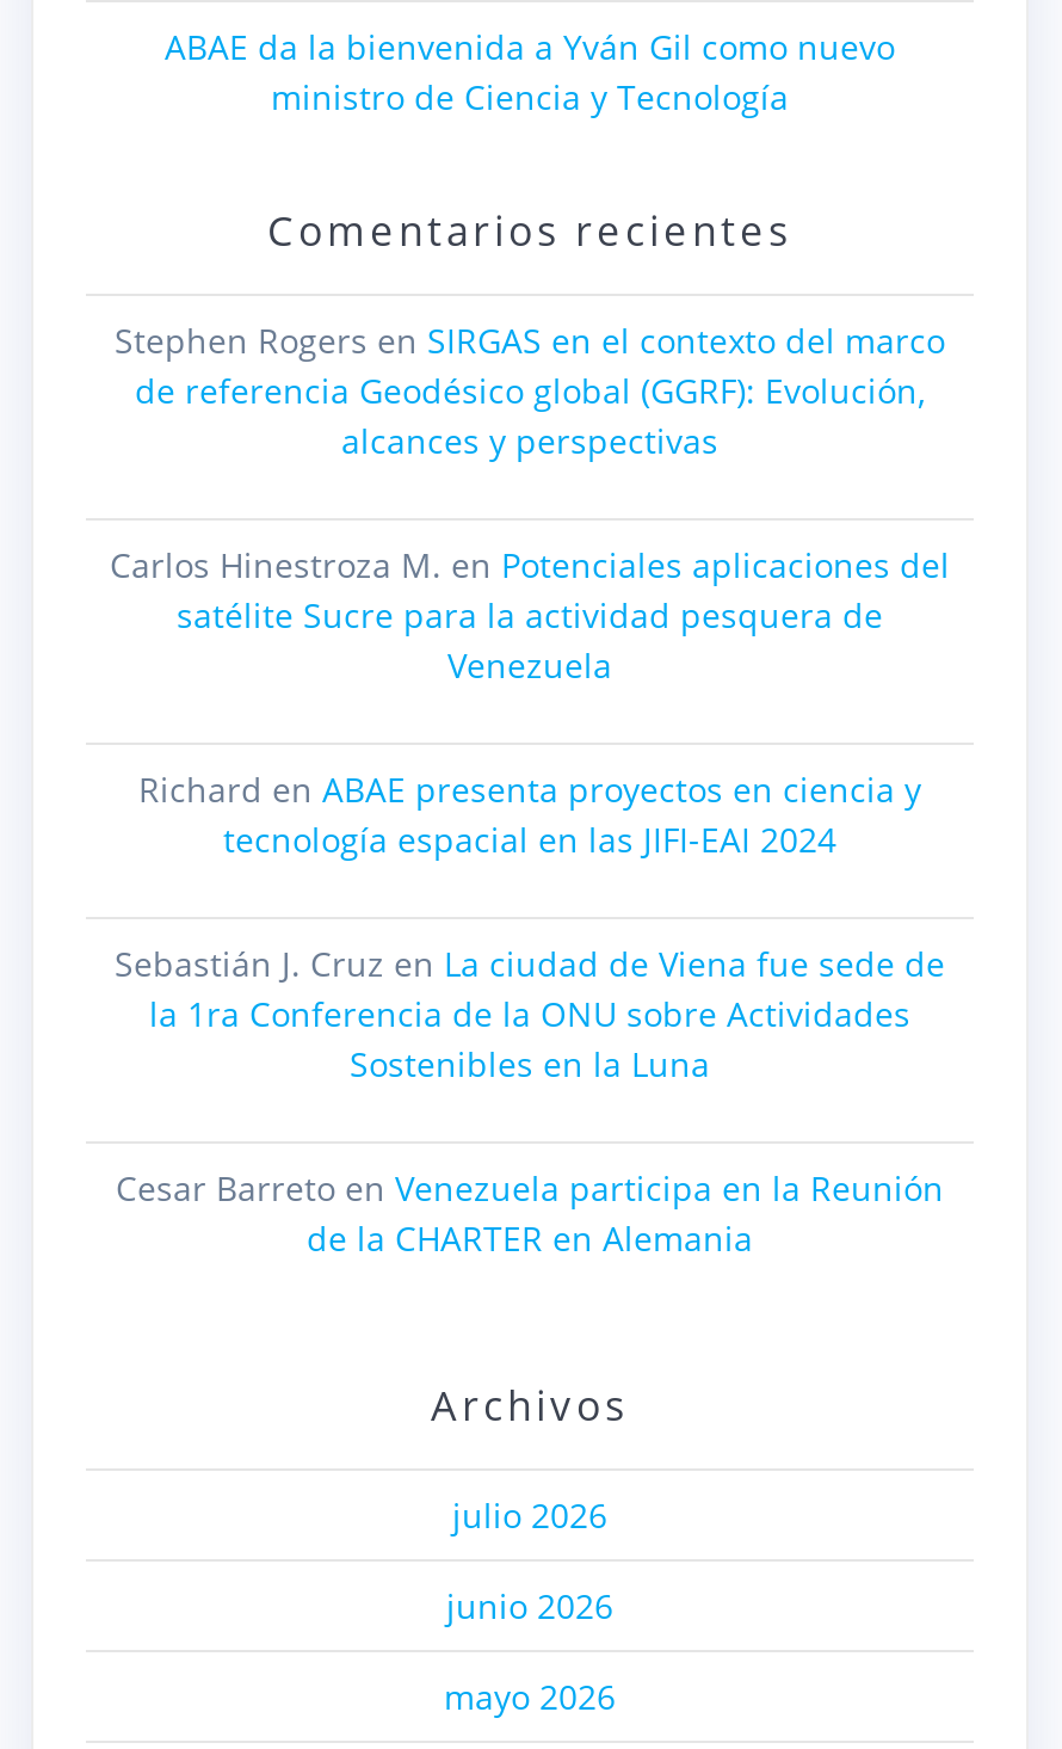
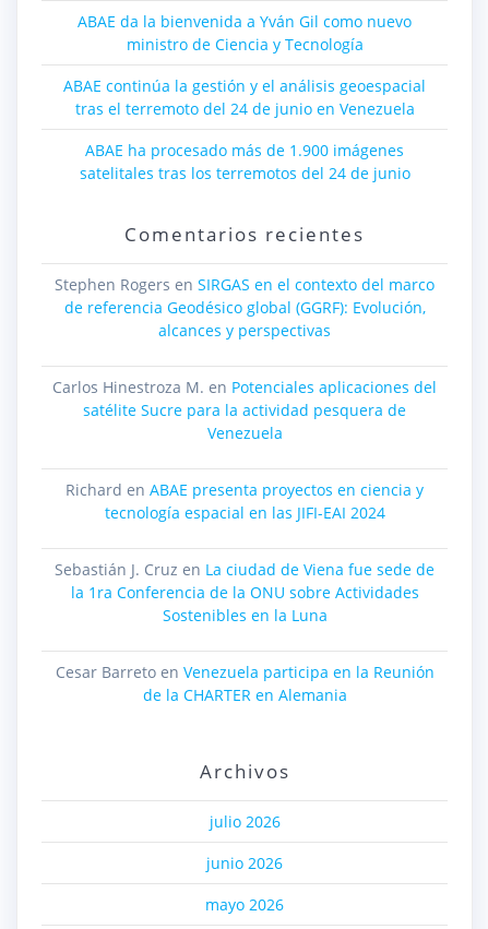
+ ABAE continúa la gestión y el análisis geoespacial
+ tras el terremoto del 24 de junio en Venezuela
+ ABAE ha procesado más de 1.900 imágenes
+ satelitales tras los terremotos del 24 de junio
